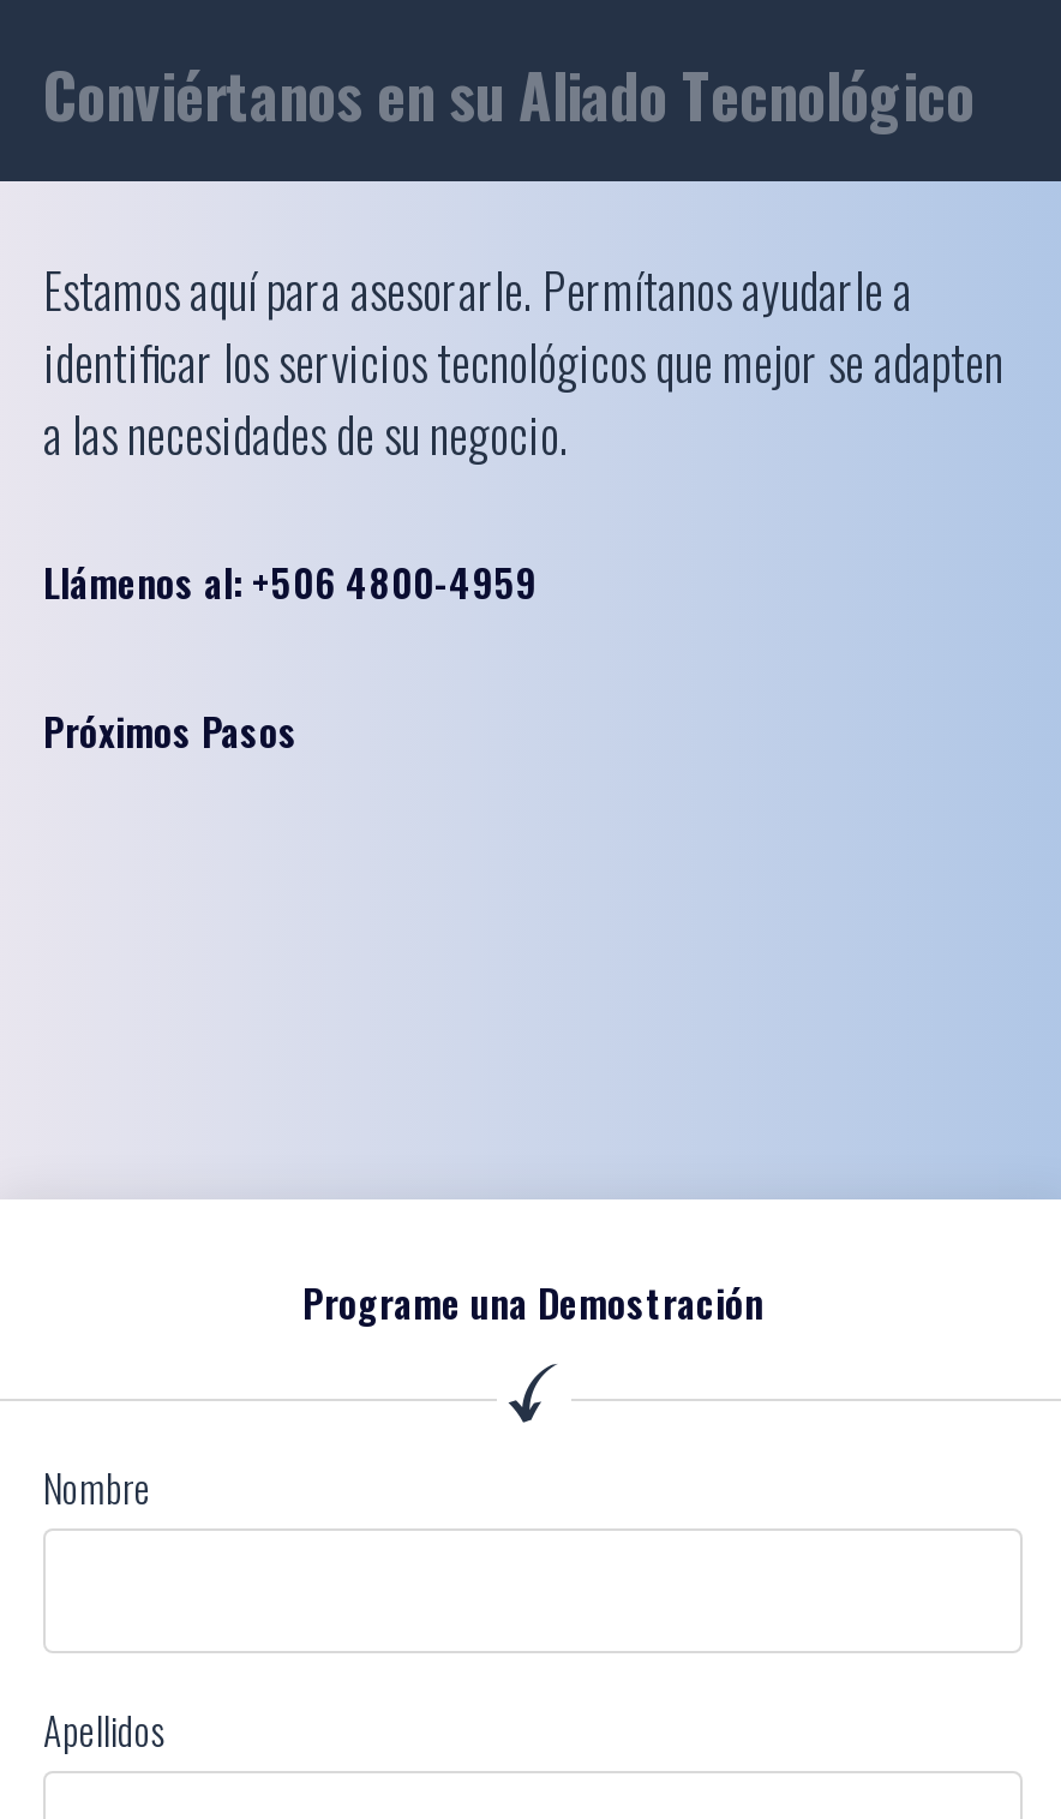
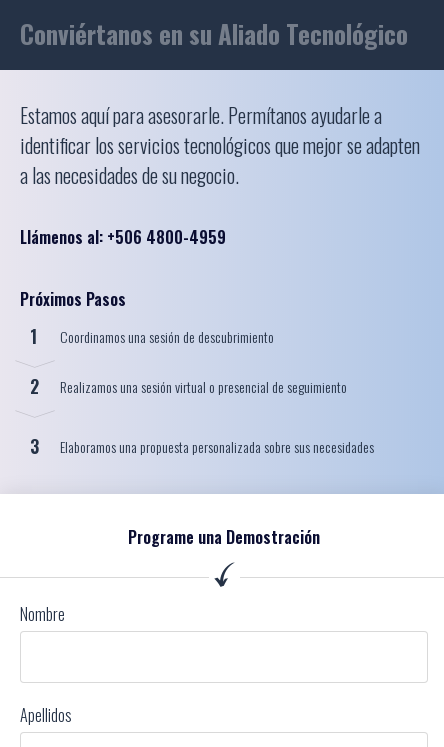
+ 1
+ Coordinamos una sesión de descubrimiento
+ 2
+ Realizamos una sesión virtual o presencial de seguimiento
+ 3
+ Elaboramos una propuesta personalizada sobre sus necesidades
